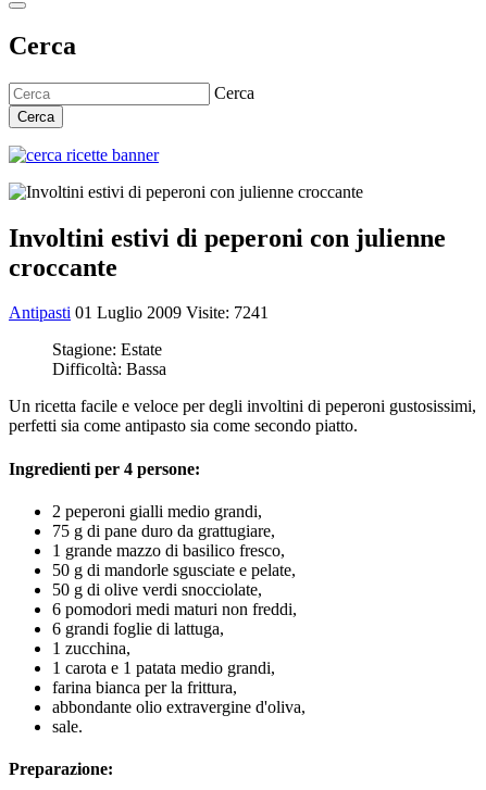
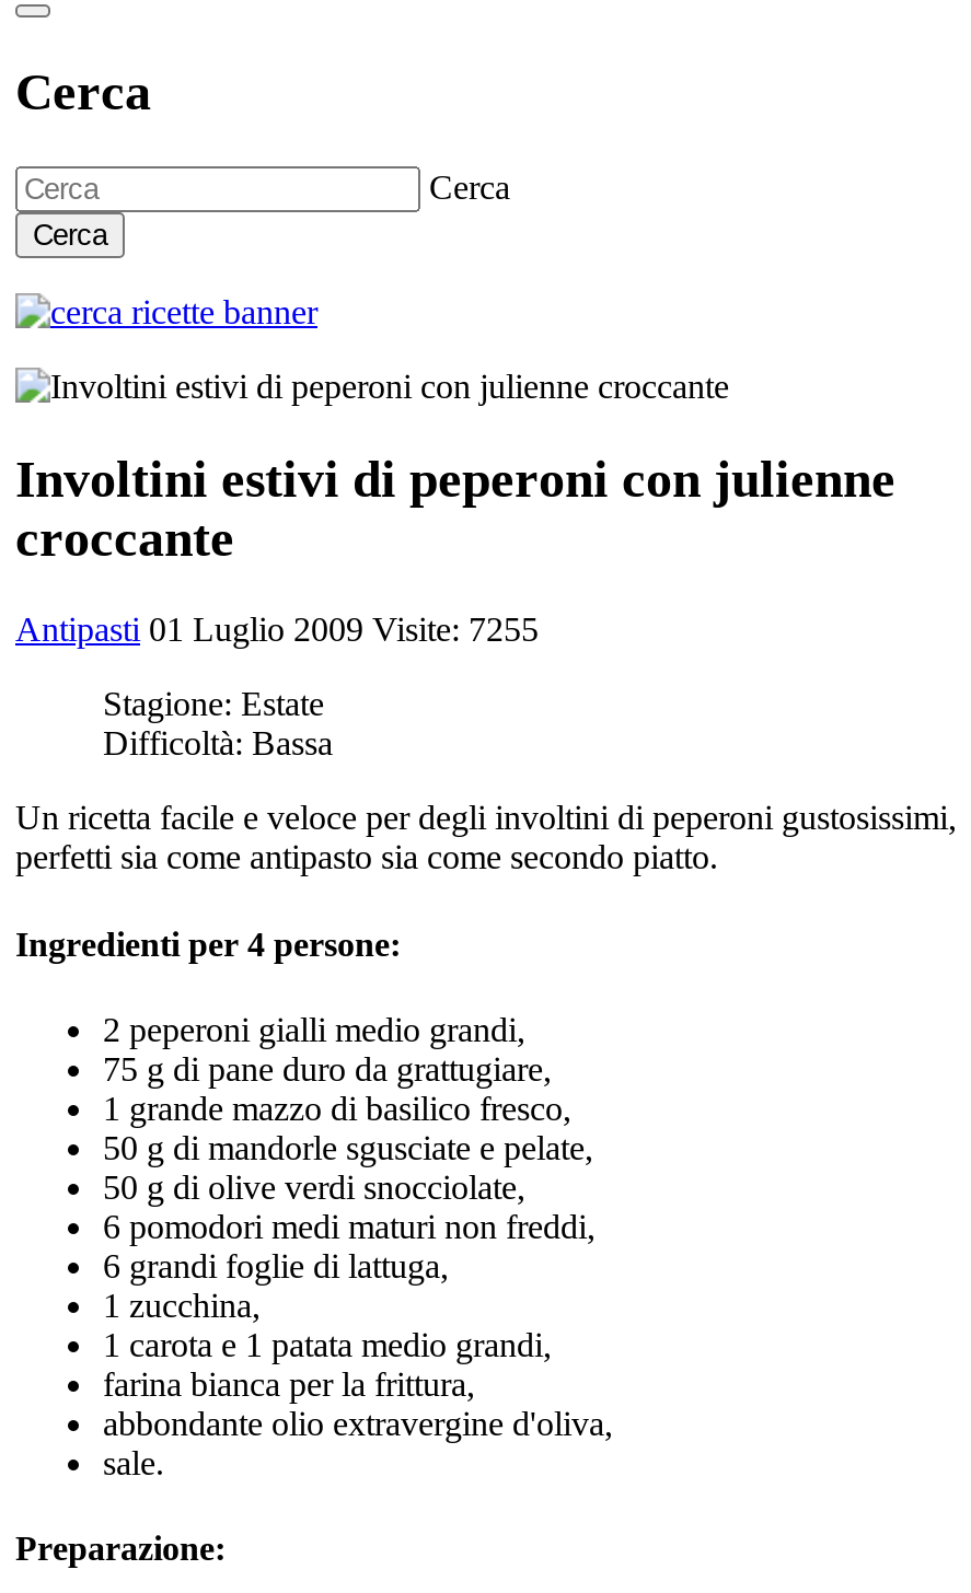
- Antipasti 01 Luglio 2009 Visite: 7241
+ Antipasti 01 Luglio 2009 Visite: 7255
